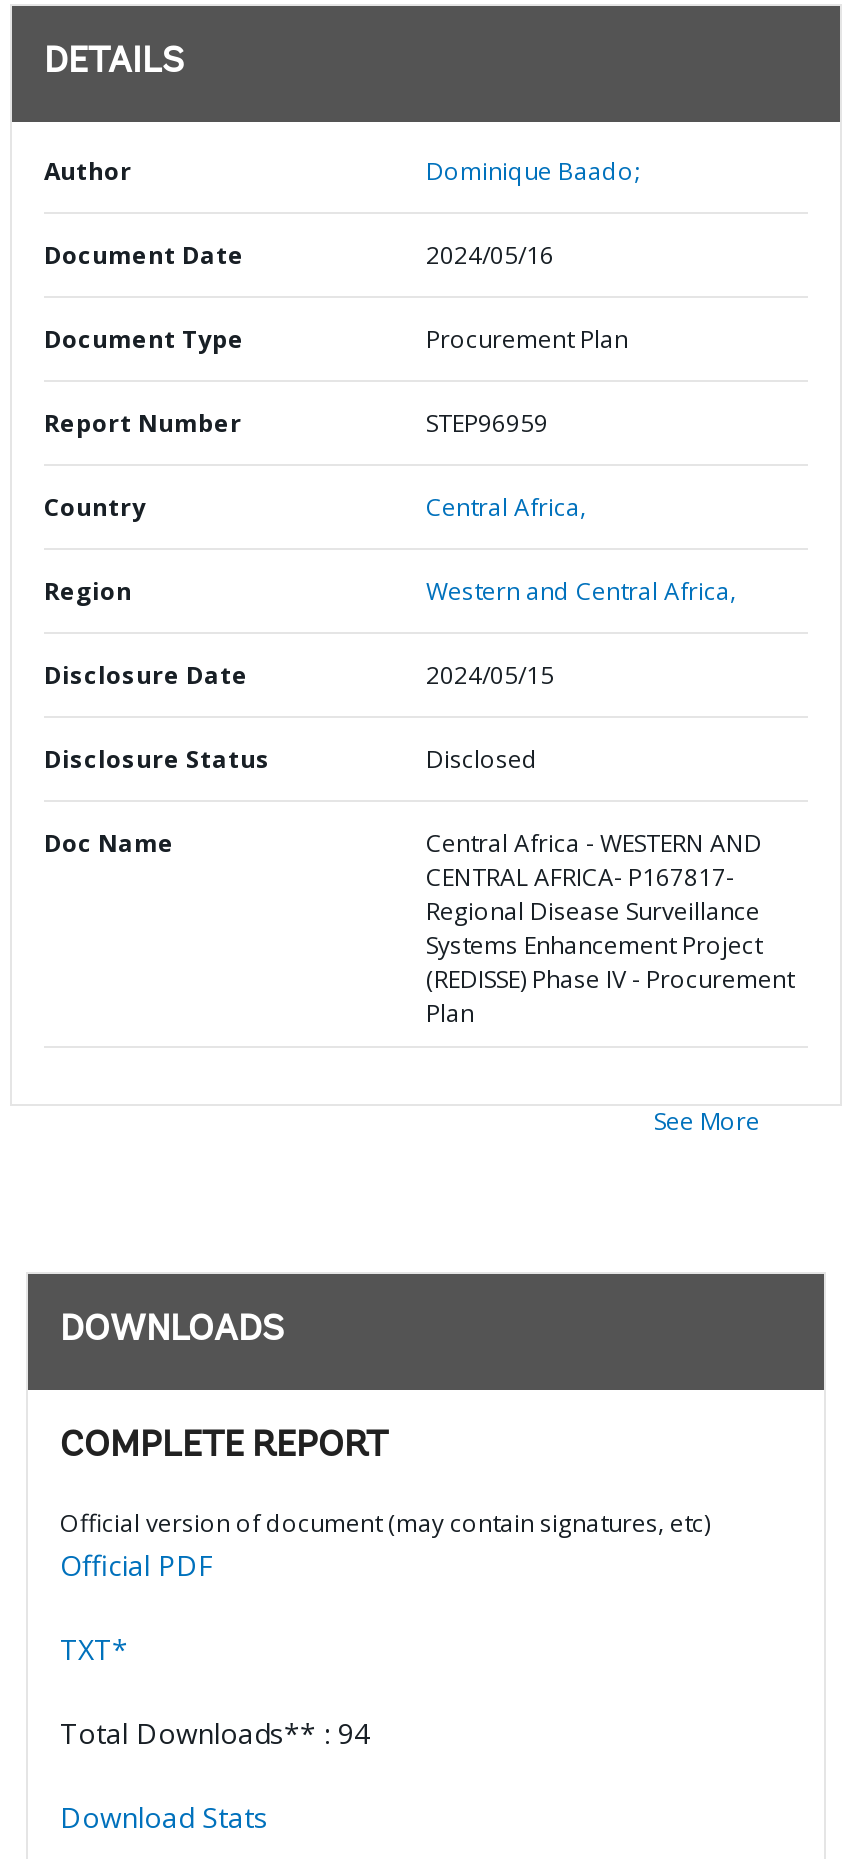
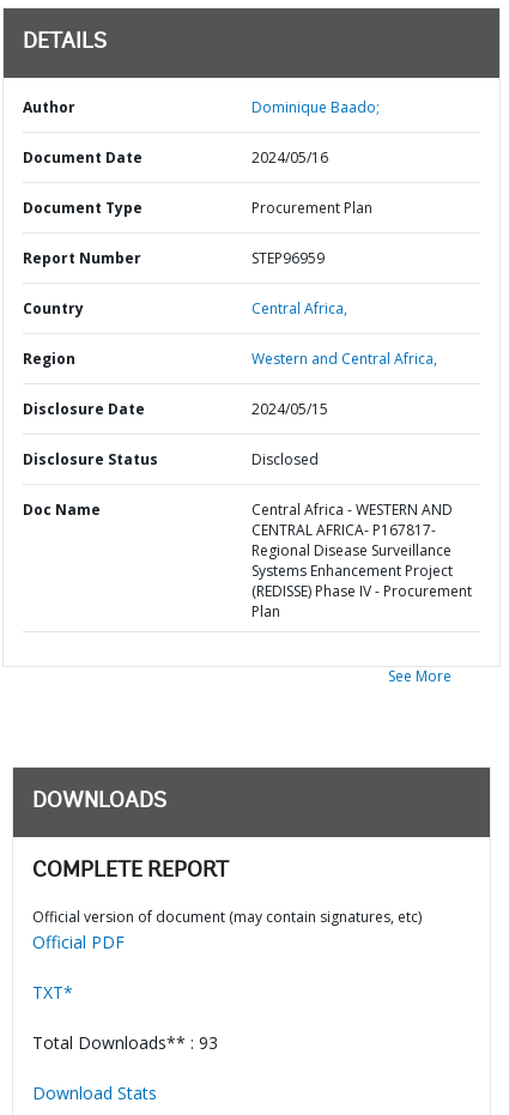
- Total Downloads** : 94
+ Total Downloads** : 93
